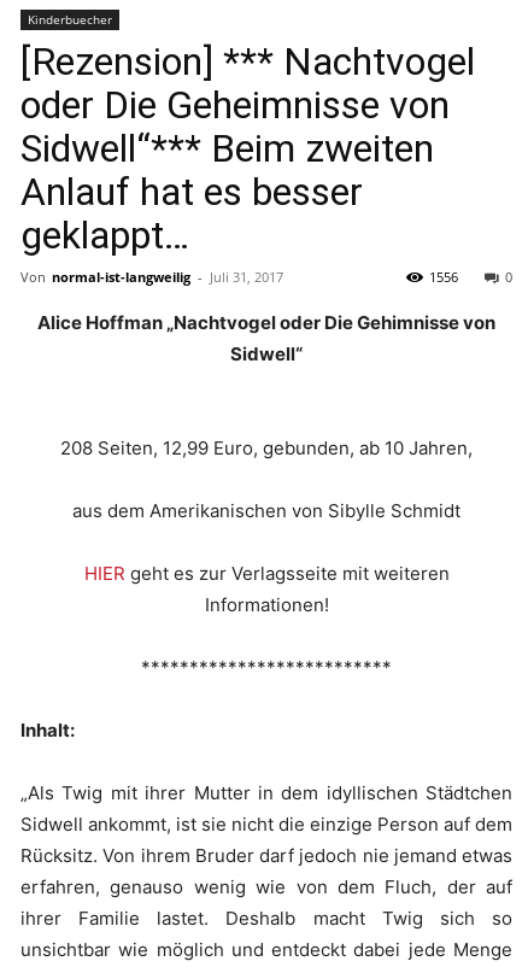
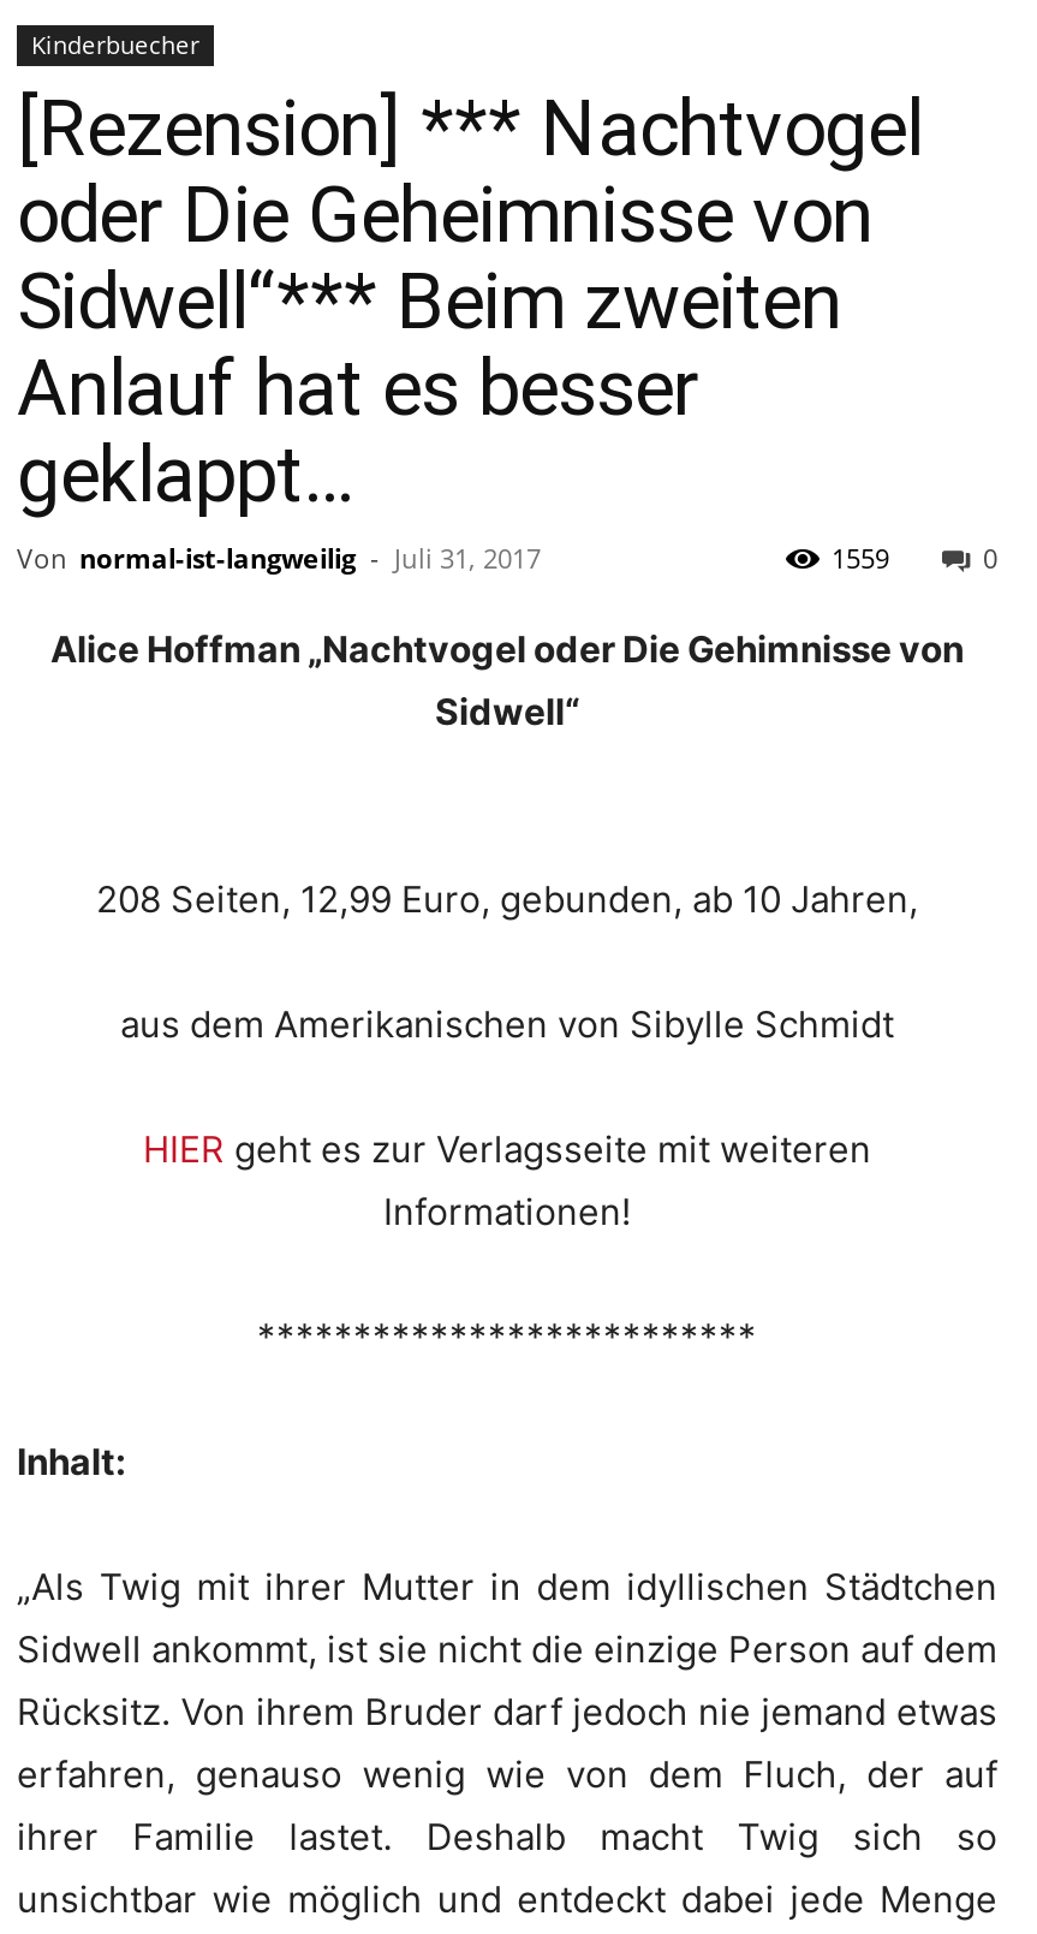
- 1556
+ 1559
